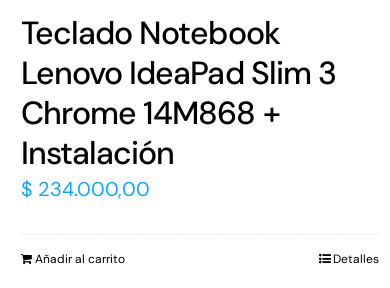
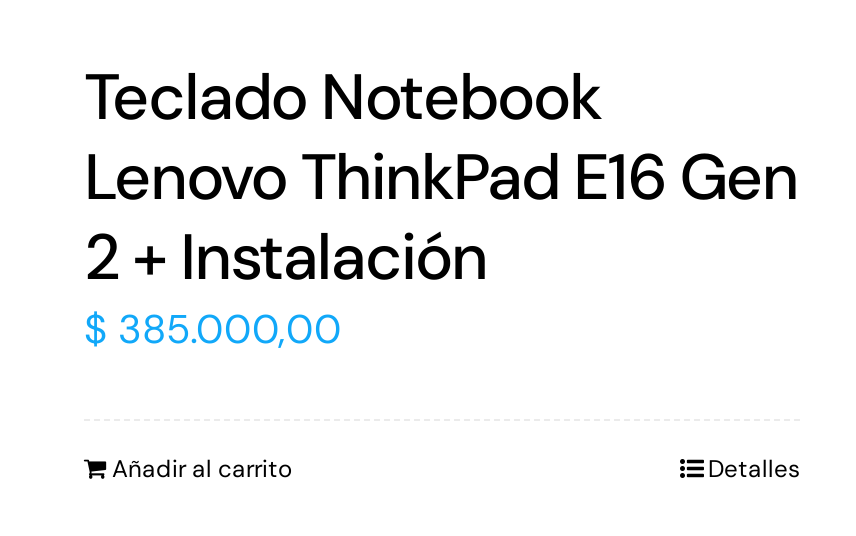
- Lenovo IdeaPad Slim 3
- Chrome 14M868 +
- Instalación
- $234.000,00
+ Lenovo ThinkPad E16 Gen
+ 2 + Instalación
+ $385.000,00
